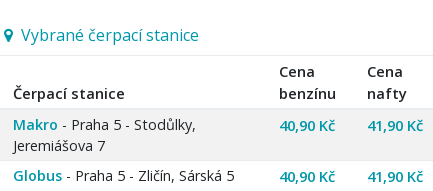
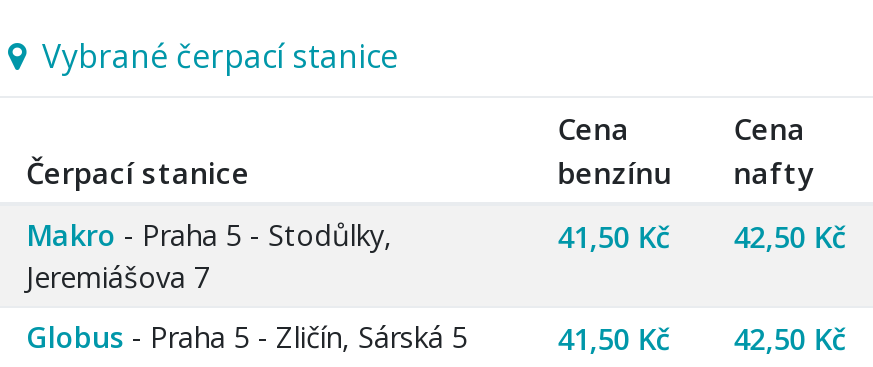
- 40,90 Kč
+ 41,50 Kč

- 41,90 Kč
+ 42,50 Kč

- 40,90 Kč
+ 41,50 Kč

- 41,90 Kč
+ 42,50 Kč
